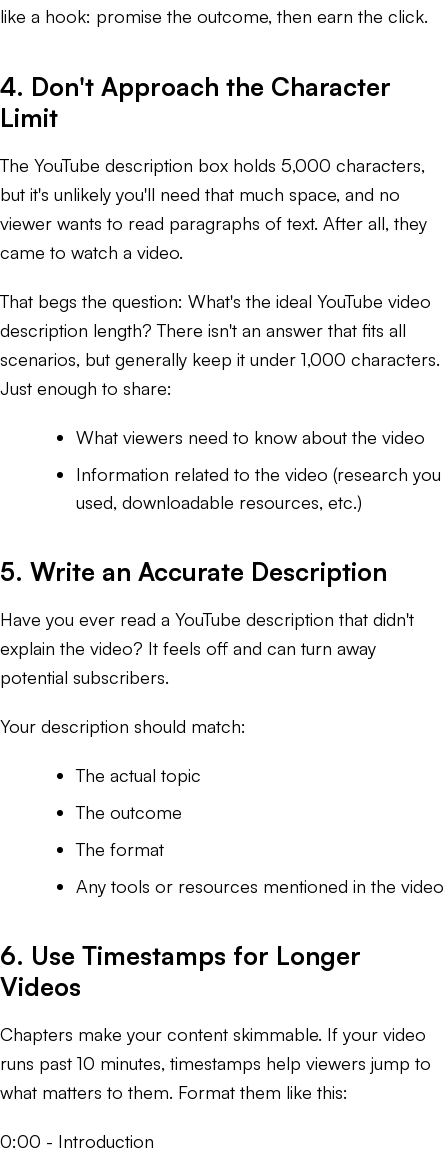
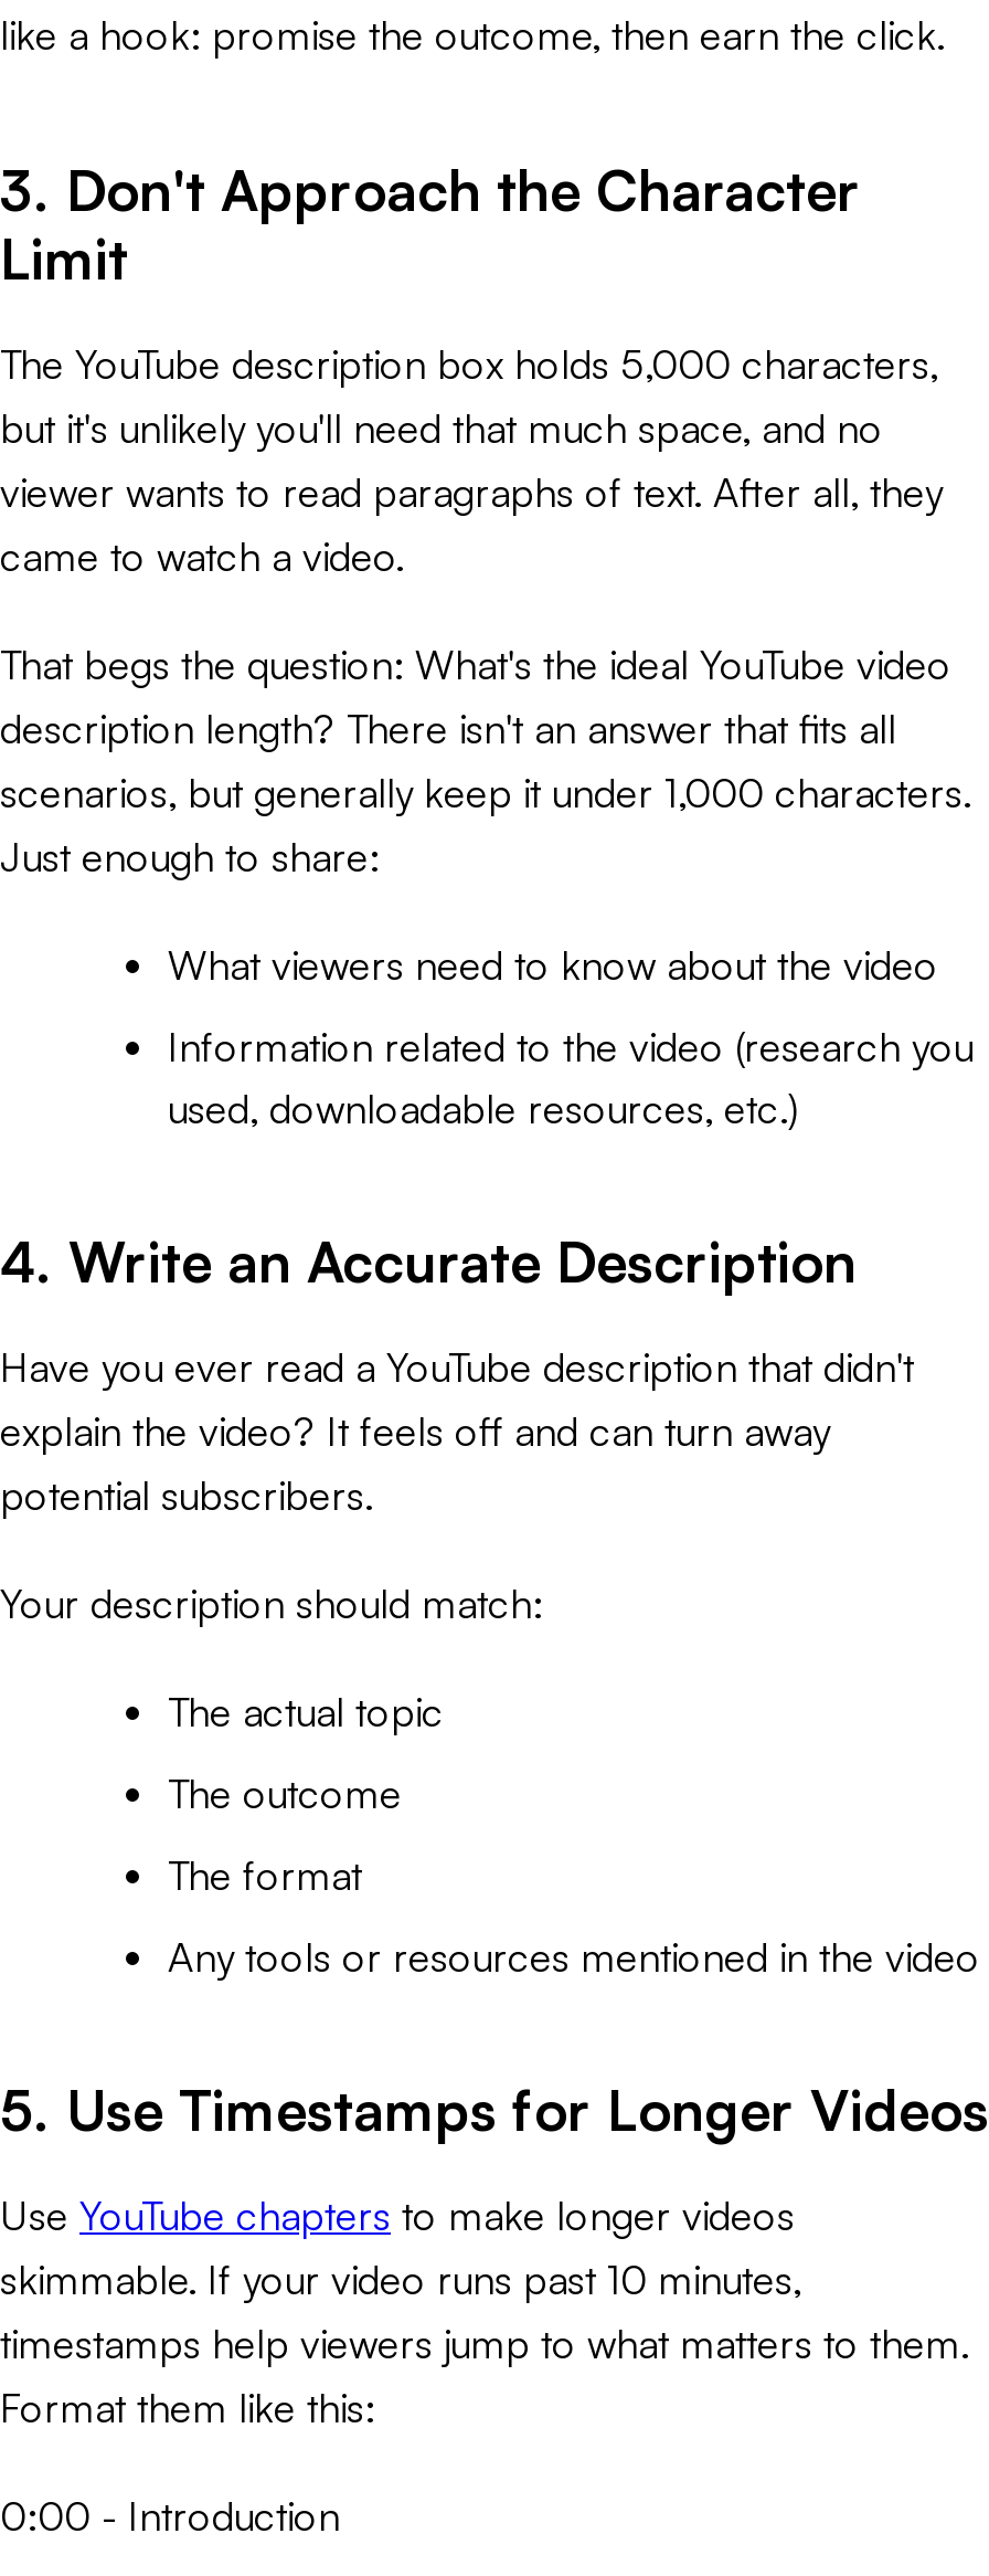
- 4. Don't Approach the Character
+ 3. Don't Approach the Character

- 5. Write an Accurate Description
+ 4. Write an Accurate Description

- 6. Use Timestamps for Longer
- Videos
+ 5. Use Timestamps for Longer Videos

- Chapters make your content skimmable. If your video
- runs past 10 minutes, timestamps help viewers jump to
- what matters to them. Format them like this:
+ Use YouTube chapters to make longer videos
+ skimmable. If your video runs past 10 minutes,
+ timestamps help viewers jump to what matters to them.
+ Format them like this:
